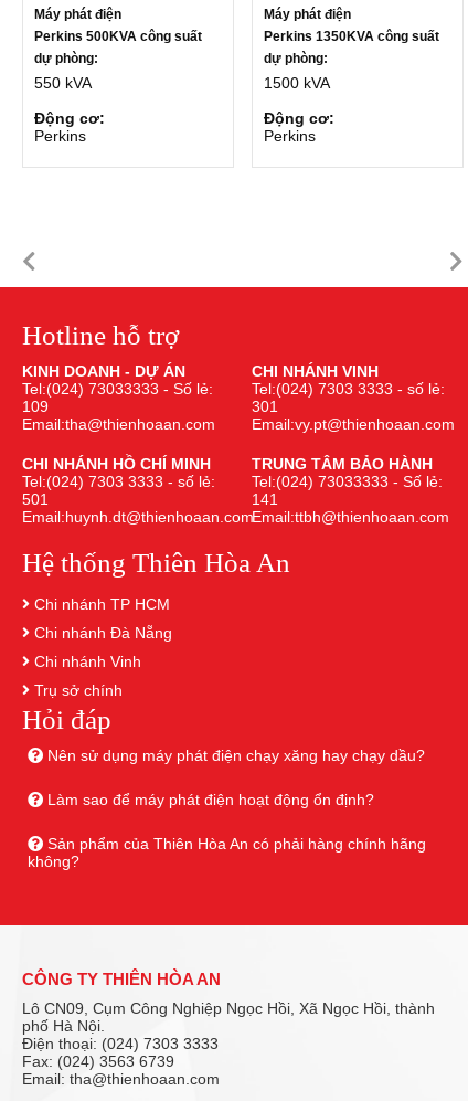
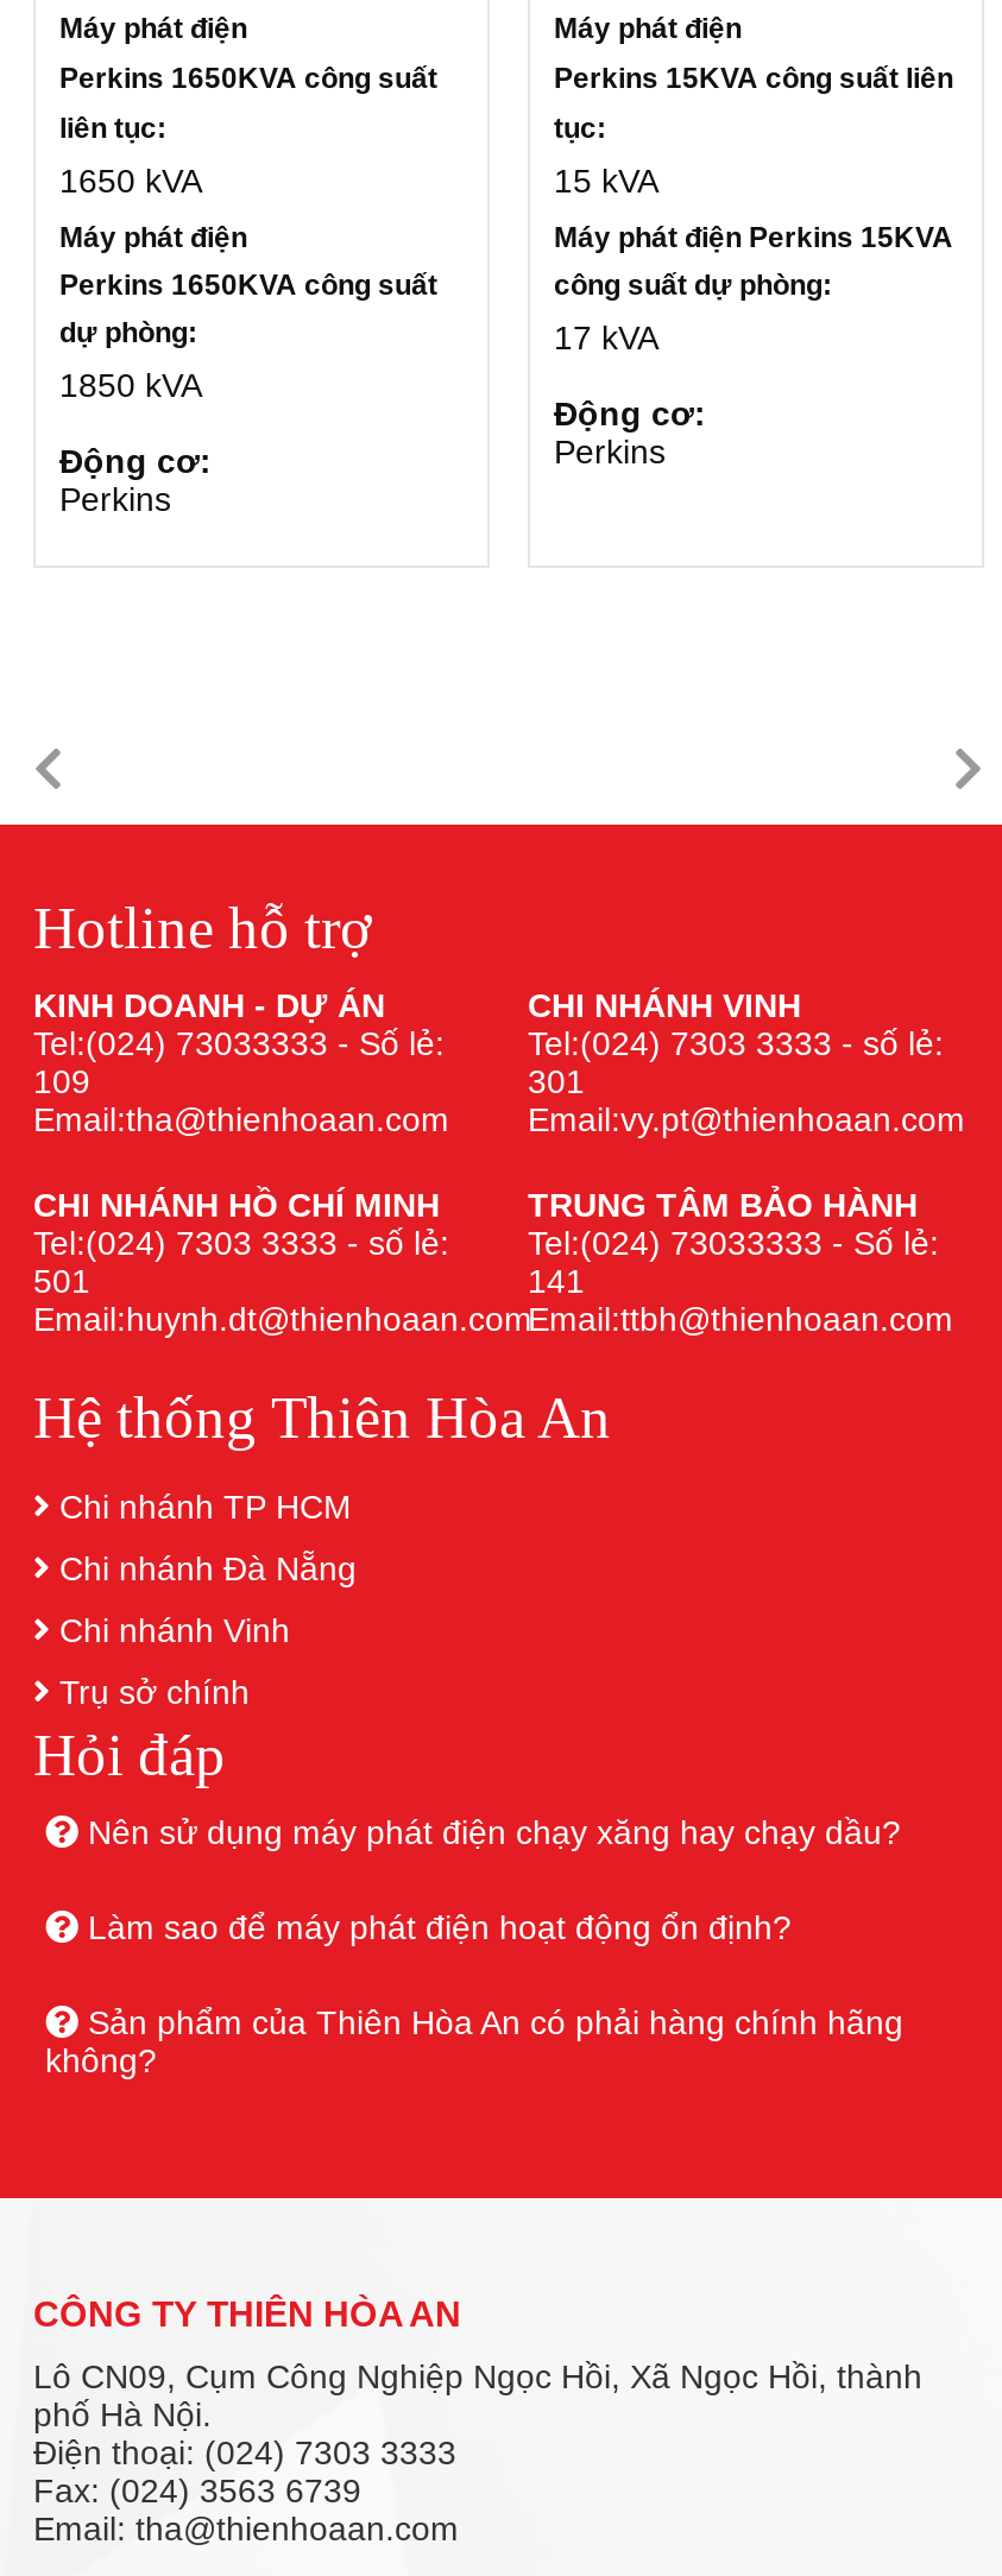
- Perkins 500KVA công suất
+ Perkins 1650KVA công suất
+ liên tục:
+ 1650 kVA
+ Máy phát điện
+ Perkins 1650KVA công suất

- Perkins 1350KVA công suất
- dự phòng:
- 1500 kVA
+ Perkins 15KVA công suất liên
+ tục:
+ 15 kVA
+ Máy phát điện Perkins 15KVA
+ công suất dự phòng:
+ 17 kVA

- 550 kVA
+ 1850 kVA
